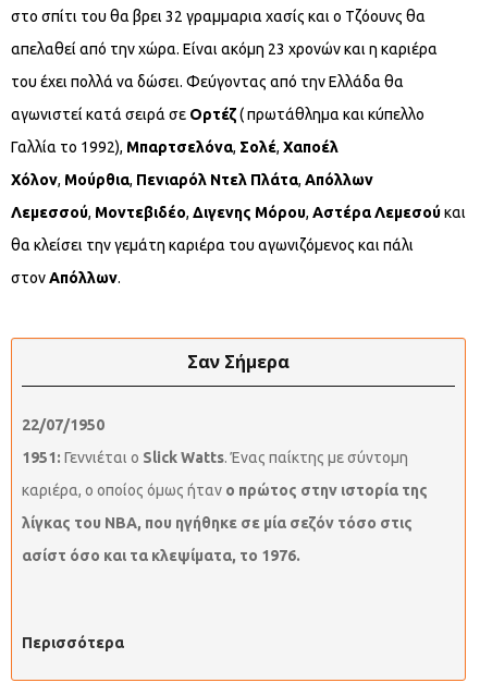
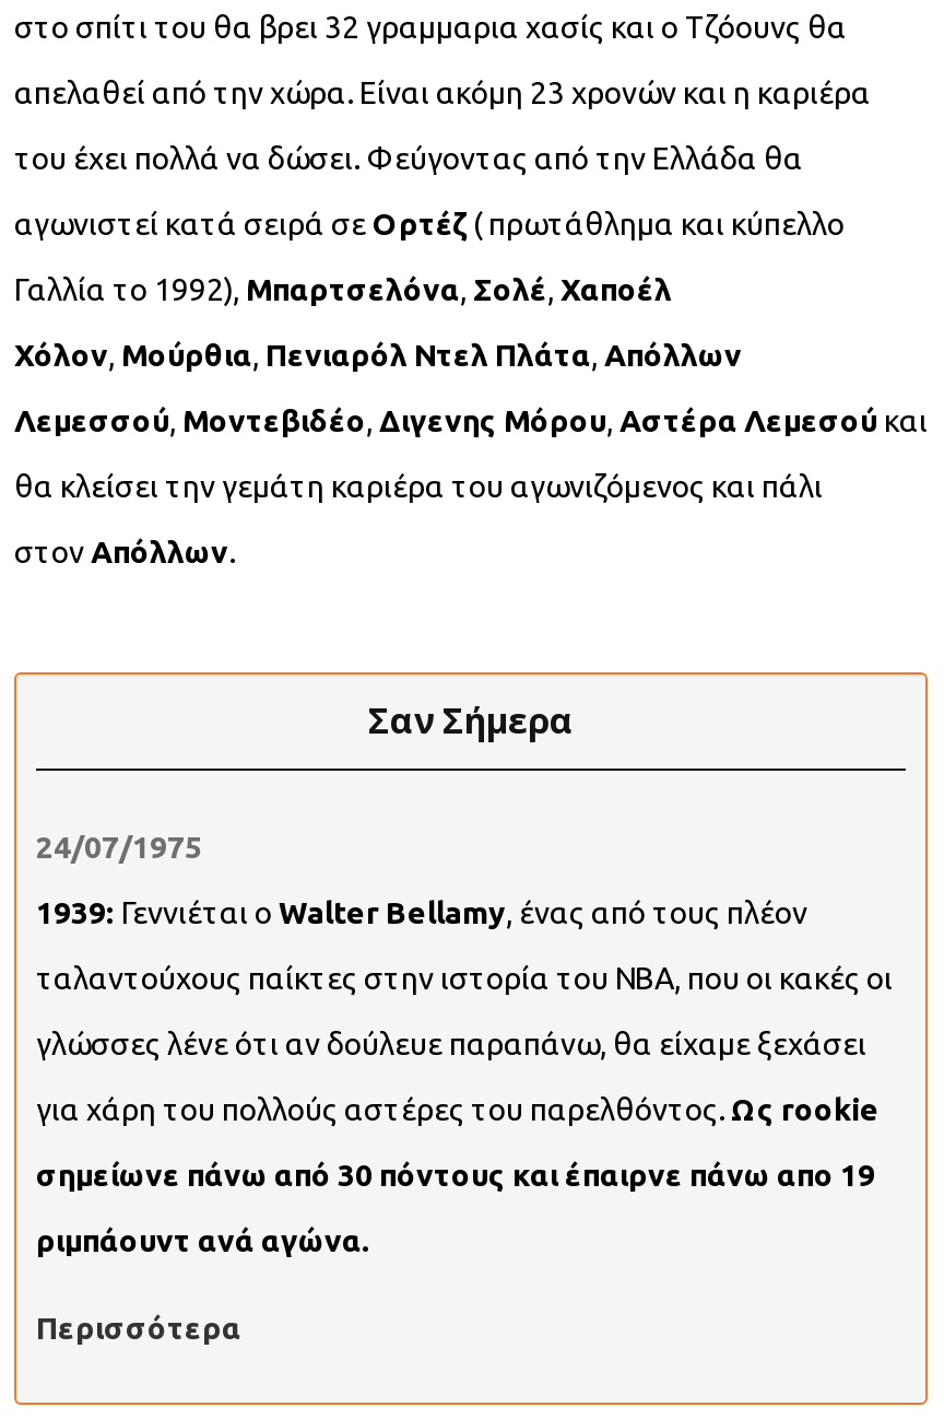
- 22/07/1950
- 1951: Γεννιέται ο Slick Watts. Ένας παίκτης με σύντομη
- καριέρα, ο οποίος όμως ήταν ο πρώτος στην ιστορία της
- λίγκας του ΝΒΑ, που ηγήθηκε σε μία σεζόν τόσο στις
- ασίστ όσο και τα κλεψίματα, το 1976.
+ 24/07/1975
+ 1939: Γεννιέται ο Walter Bellamy, ένας από τους πλέον
+ ταλαντούχους παίκτες στην ιστορία του ΝΒΑ, που οι κακές οι
+ γλώσσες λένε ότι αν δούλευε παραπάνω, θα είχαμε ξεχάσει
+ για χάρη του πολλούς αστέρες του παρελθόντος. Ως rookie
+ σημείωνε πάνω από 30 πόντους και έπαιρνε πάνω απο 19
+ ριμπάουντ ανά αγώνα.
